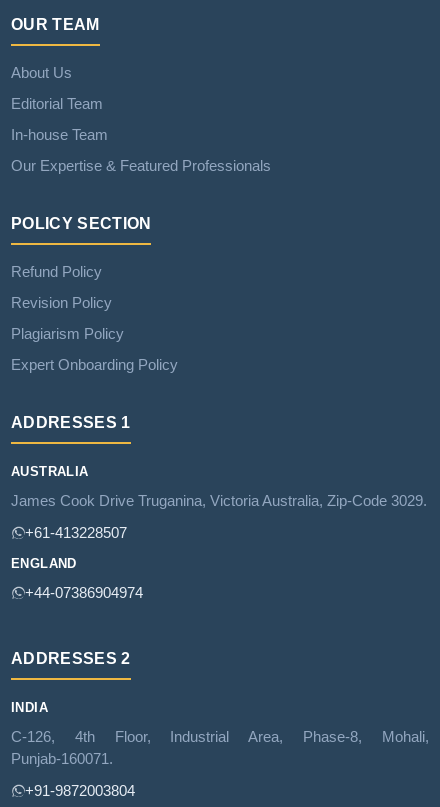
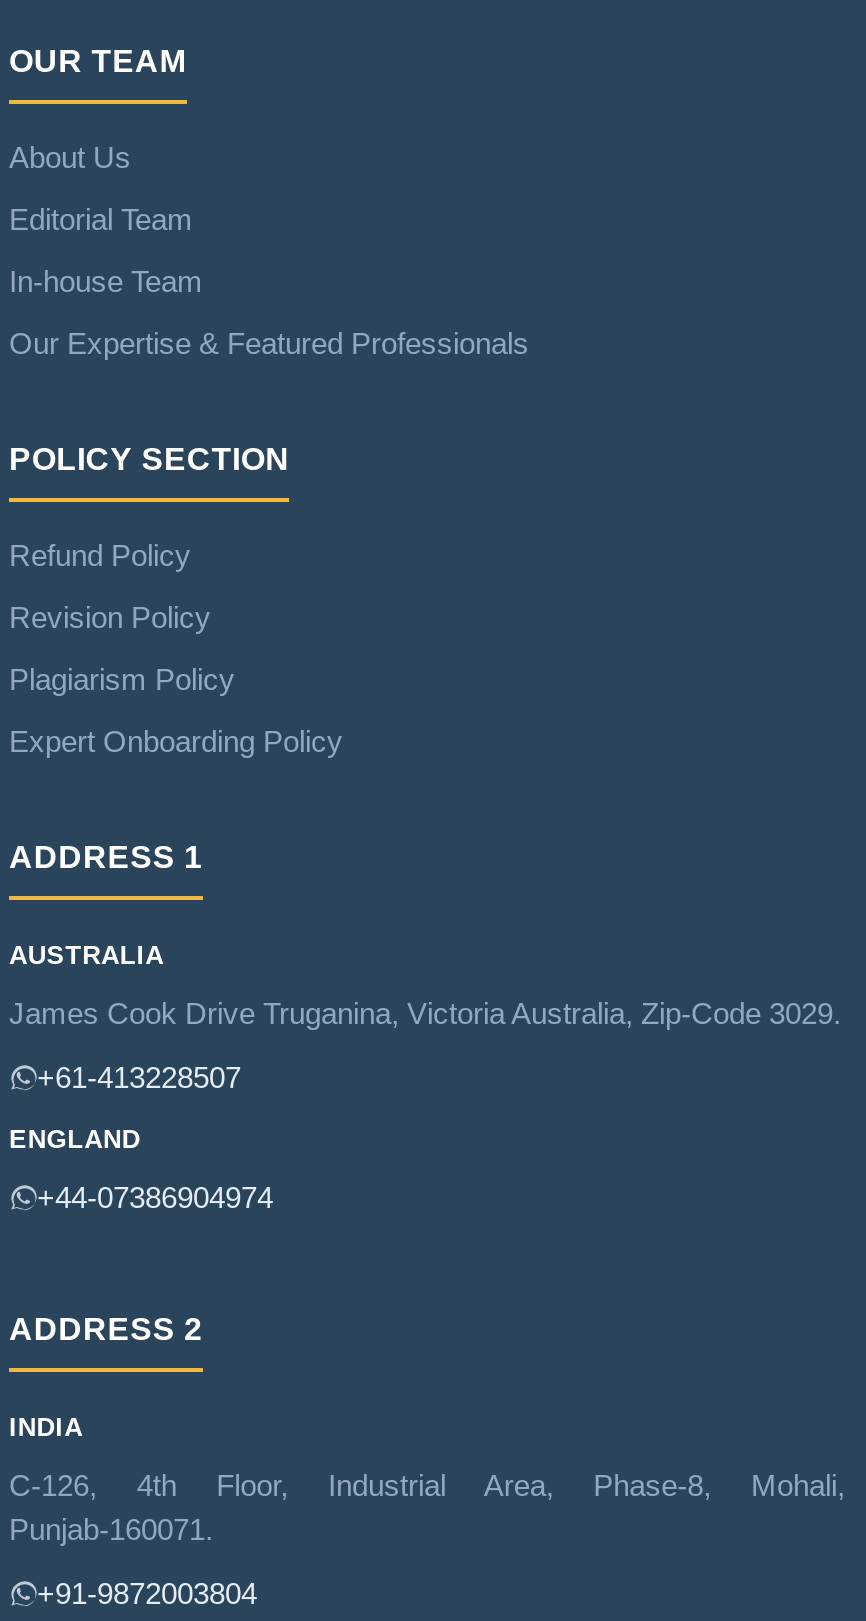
- ADDRESSES 1
+ ADDRESS 1

- ADDRESSES 2
+ ADDRESS 2
